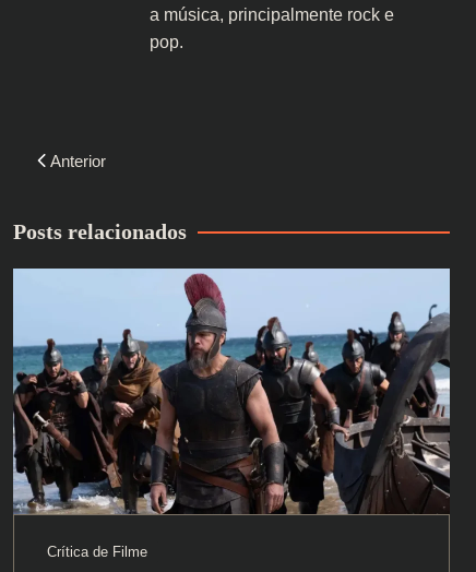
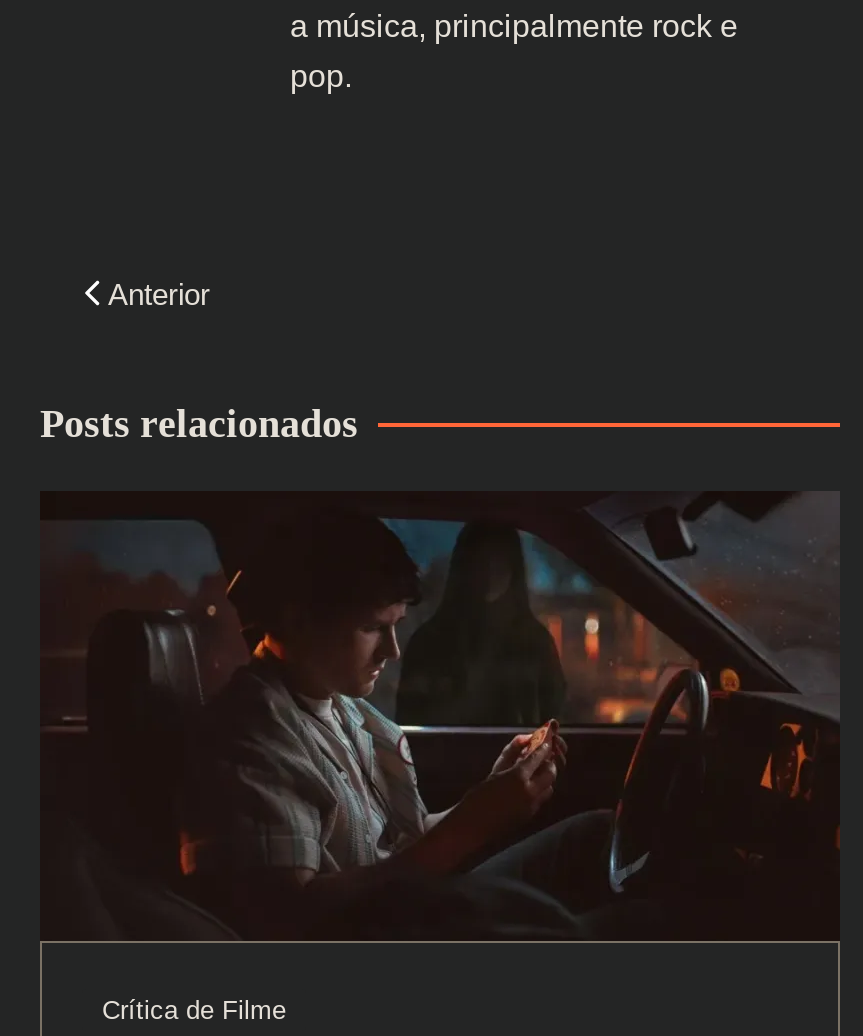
- [image]
+ [image]
